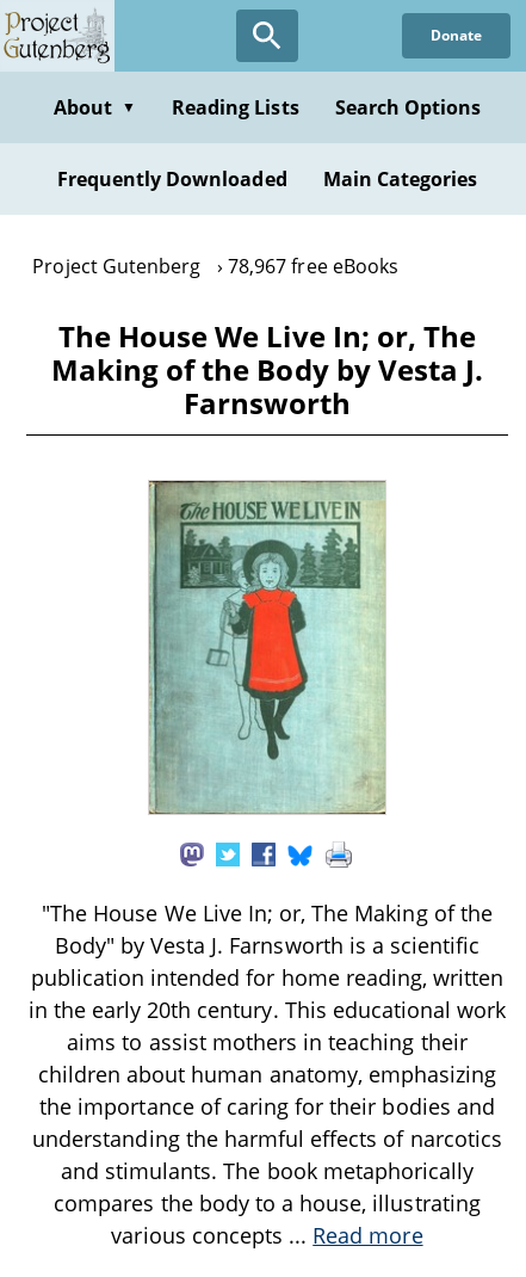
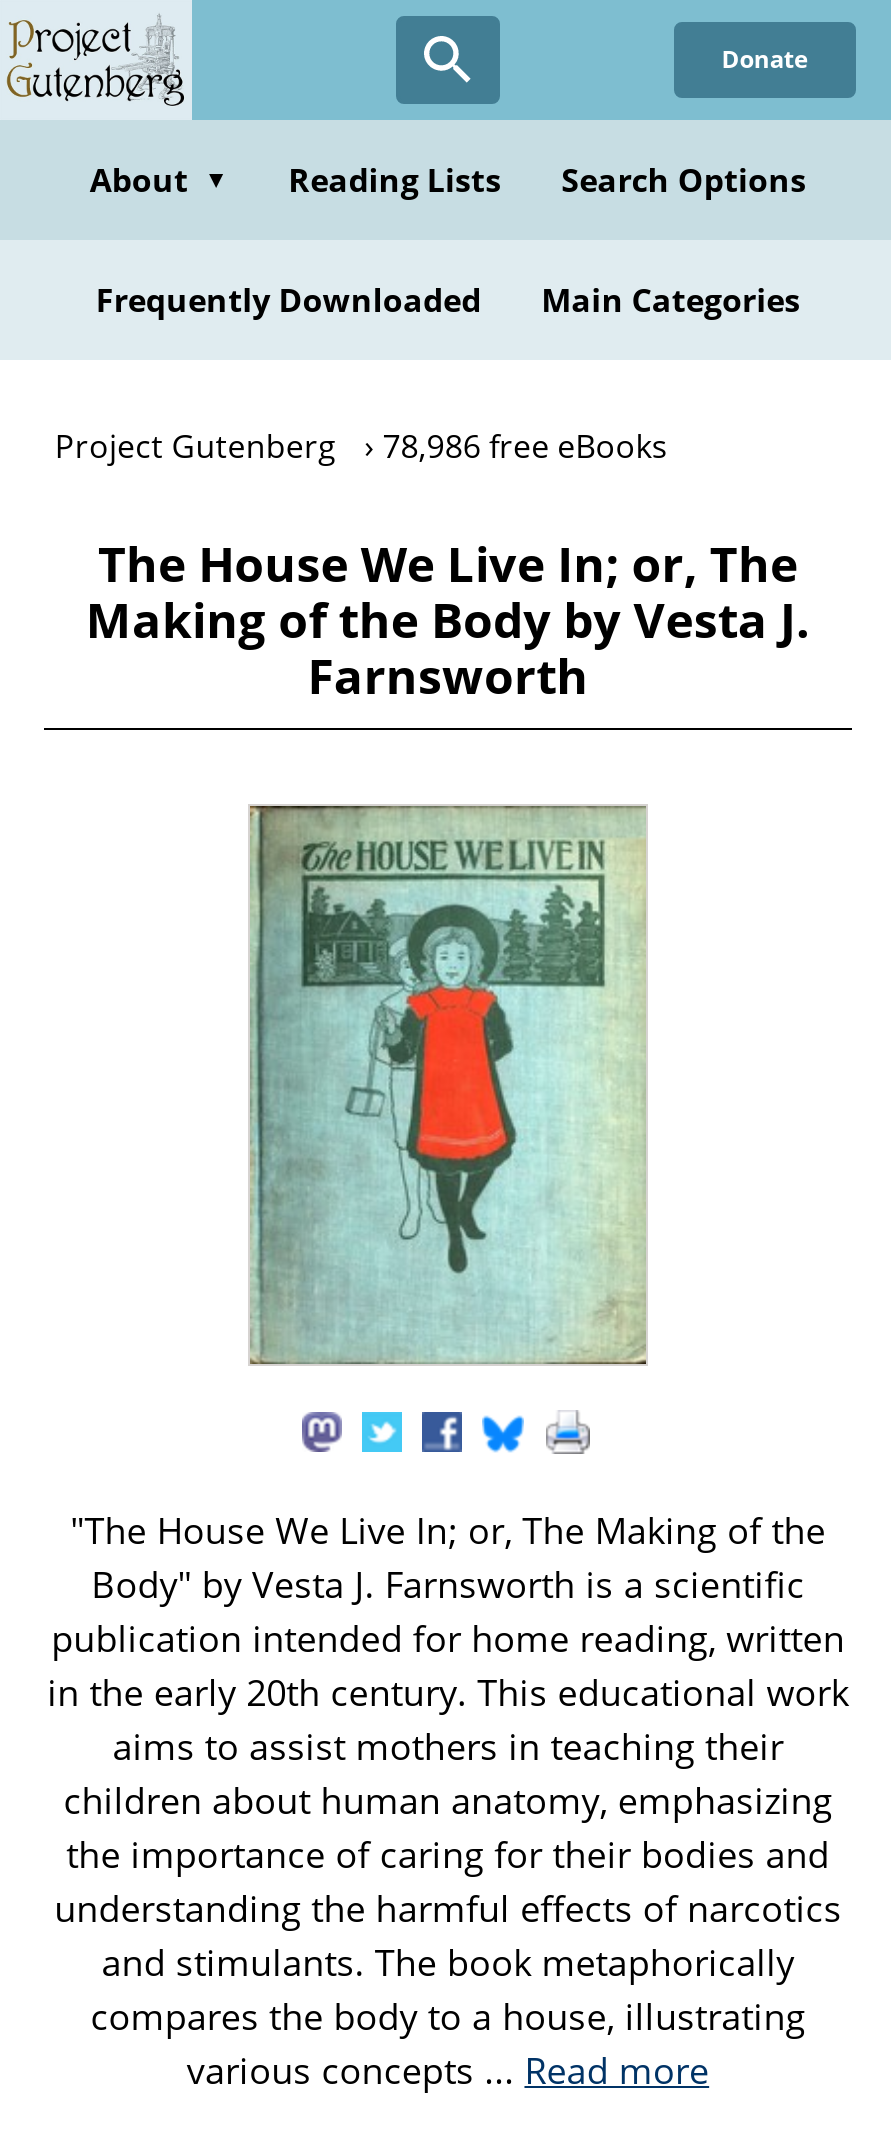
- Project Gutenberg 78,967 free eBooks
+ Project Gutenberg 78,986 free eBooks
